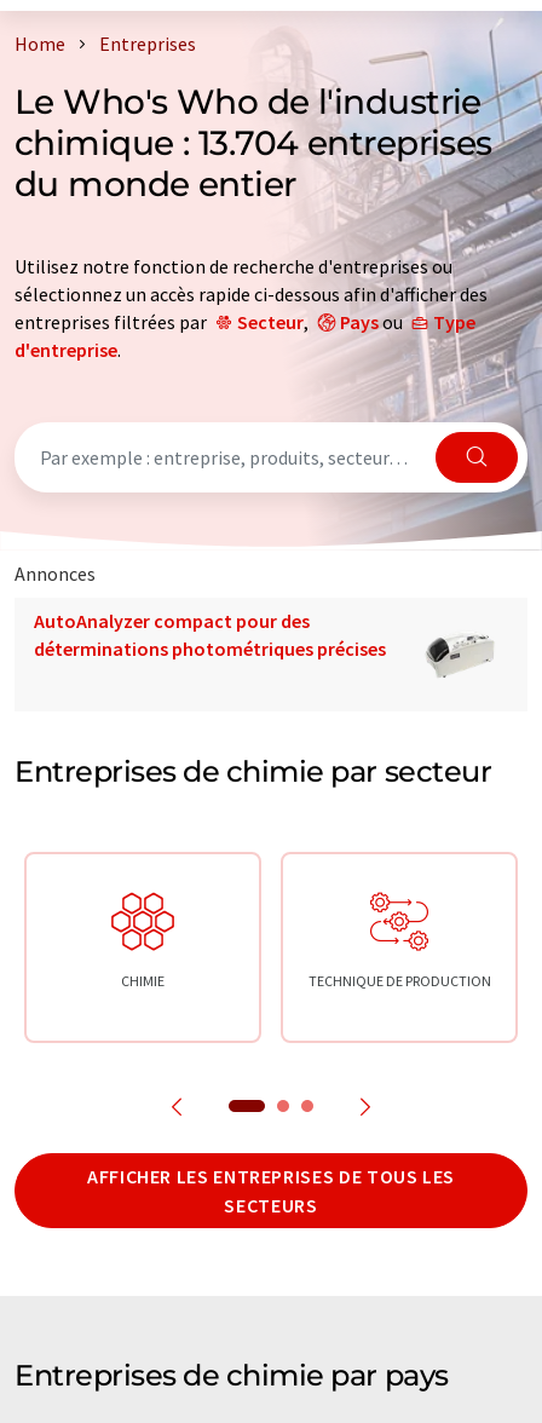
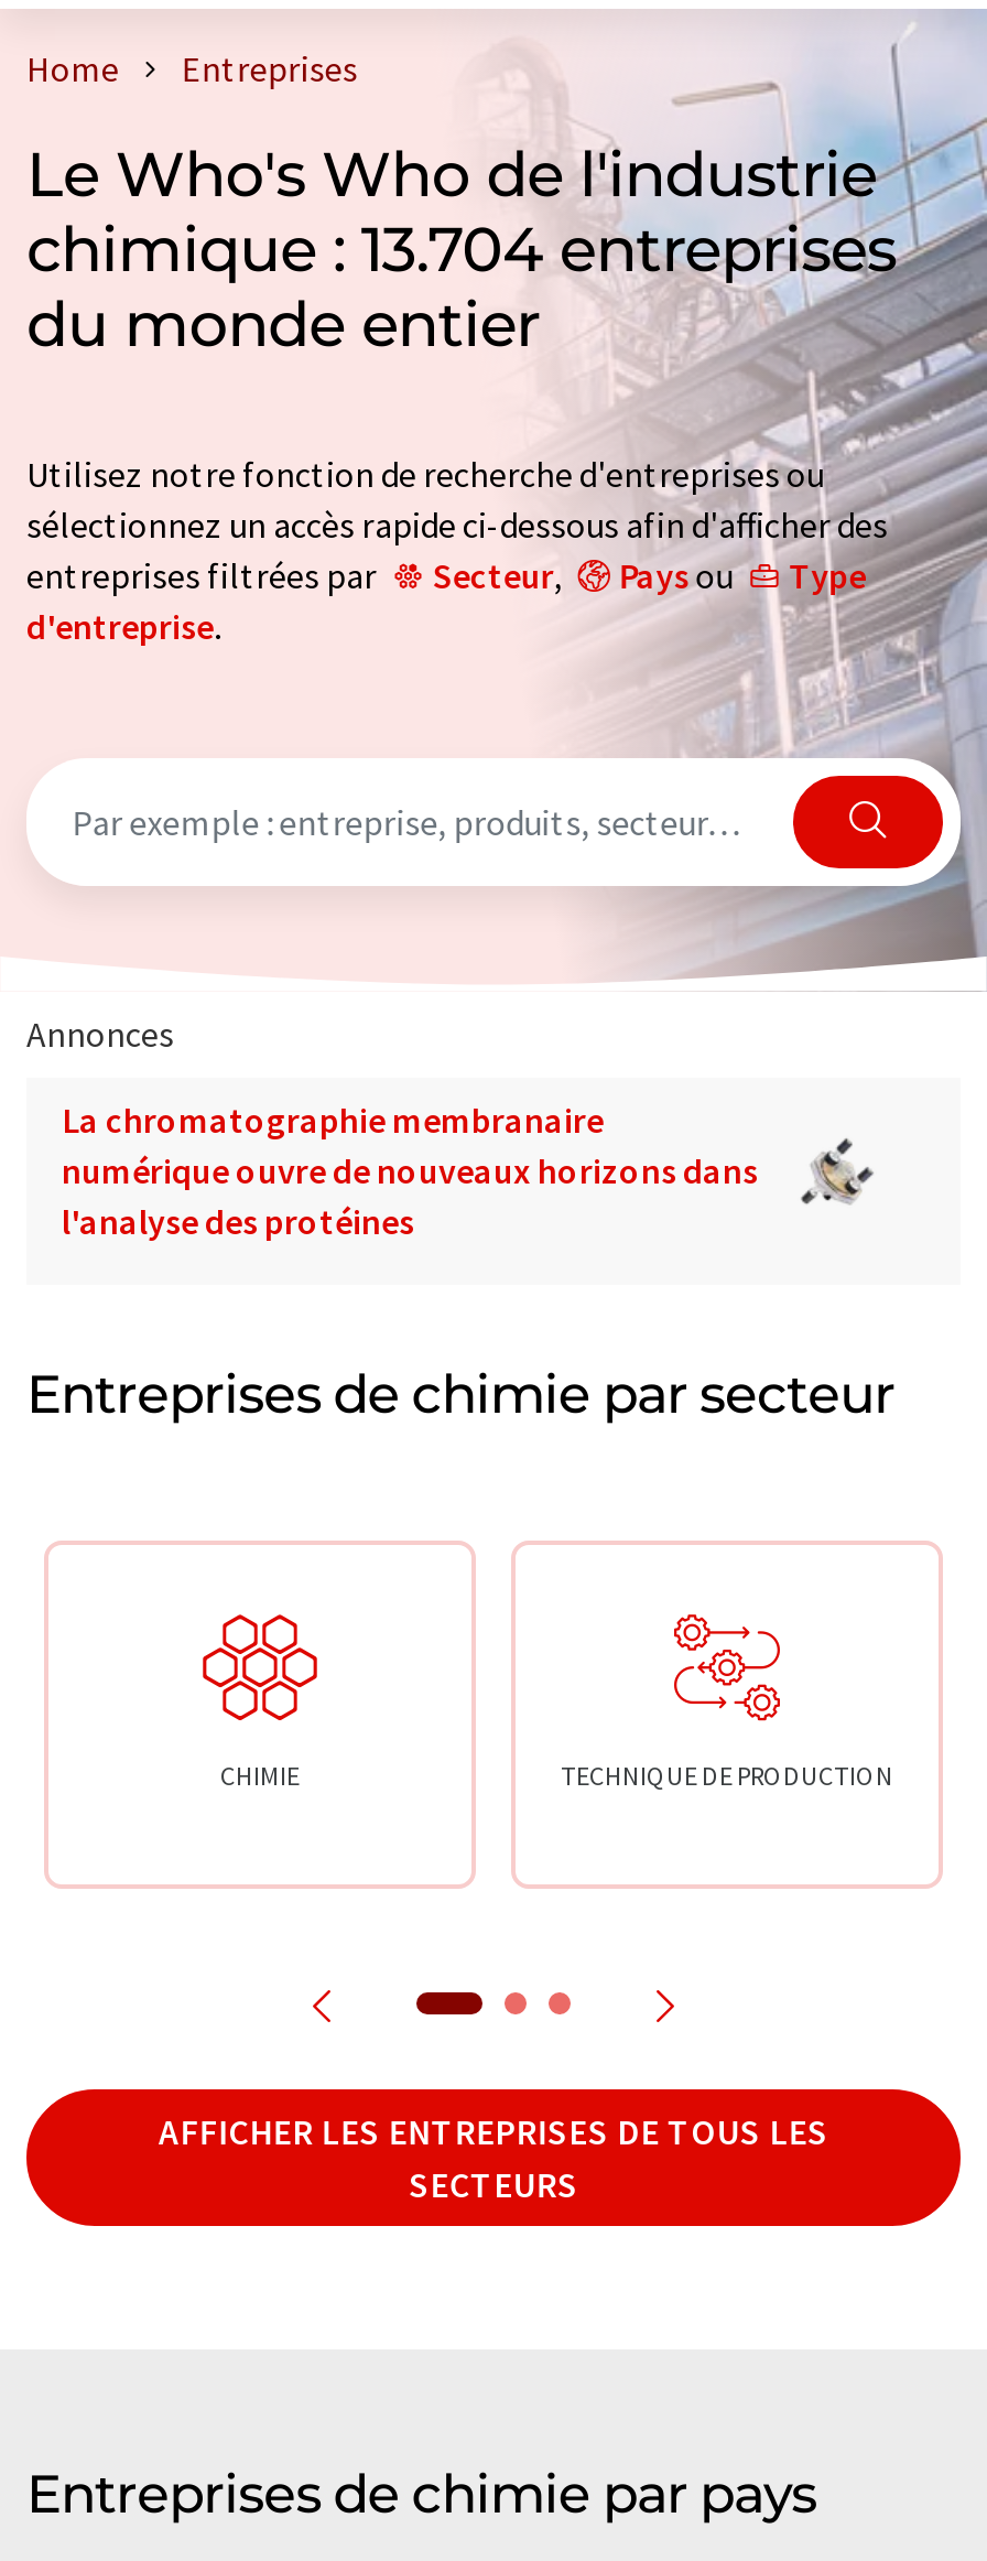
- [image]
- AutoAnalyzer compact pour des
- déterminations photométriques précises
+ [image]
+ La chromatographie membranaire
+ numérique ouvre de nouveaux horizons dans
+ l'analyse des protéines
